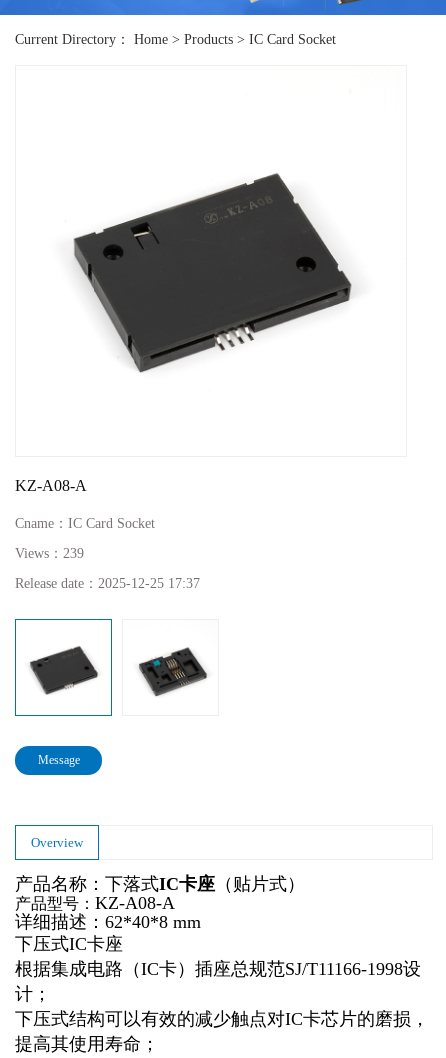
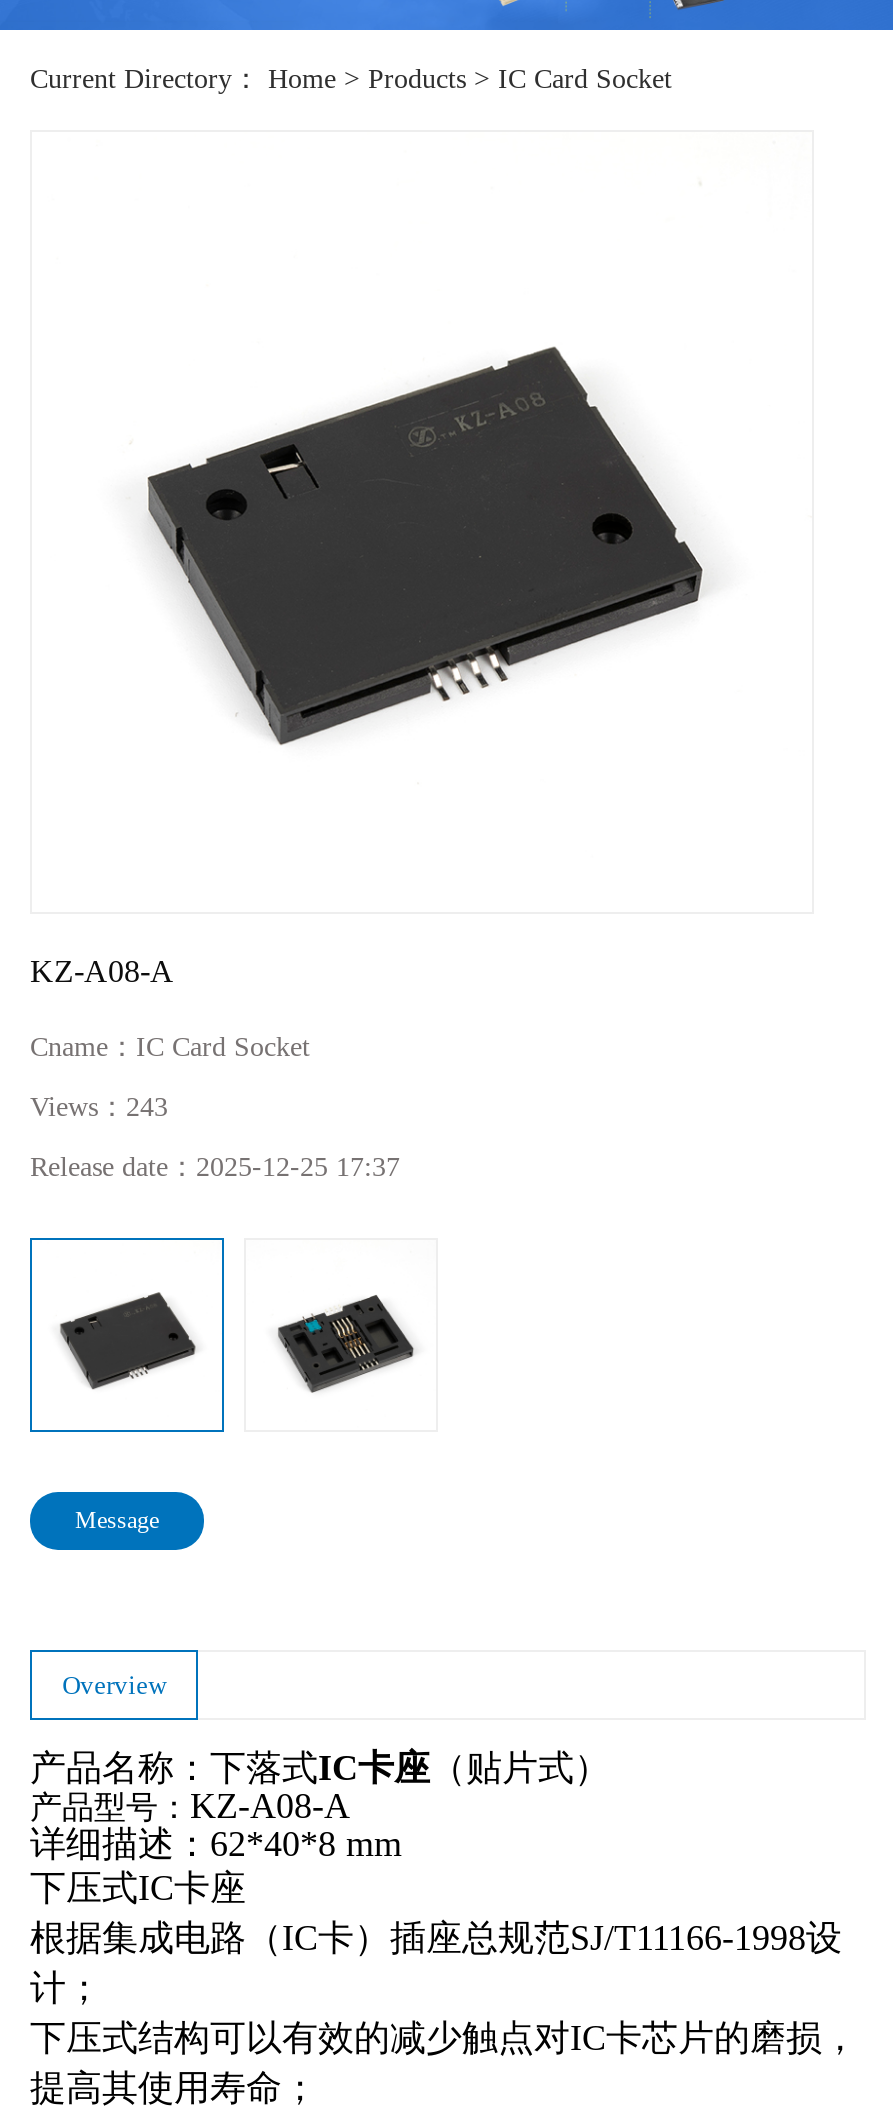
- Views：239
+ Views：243
